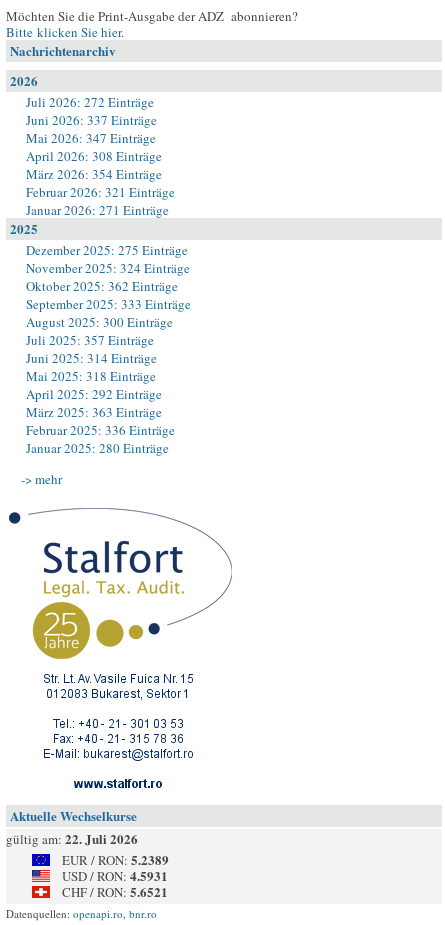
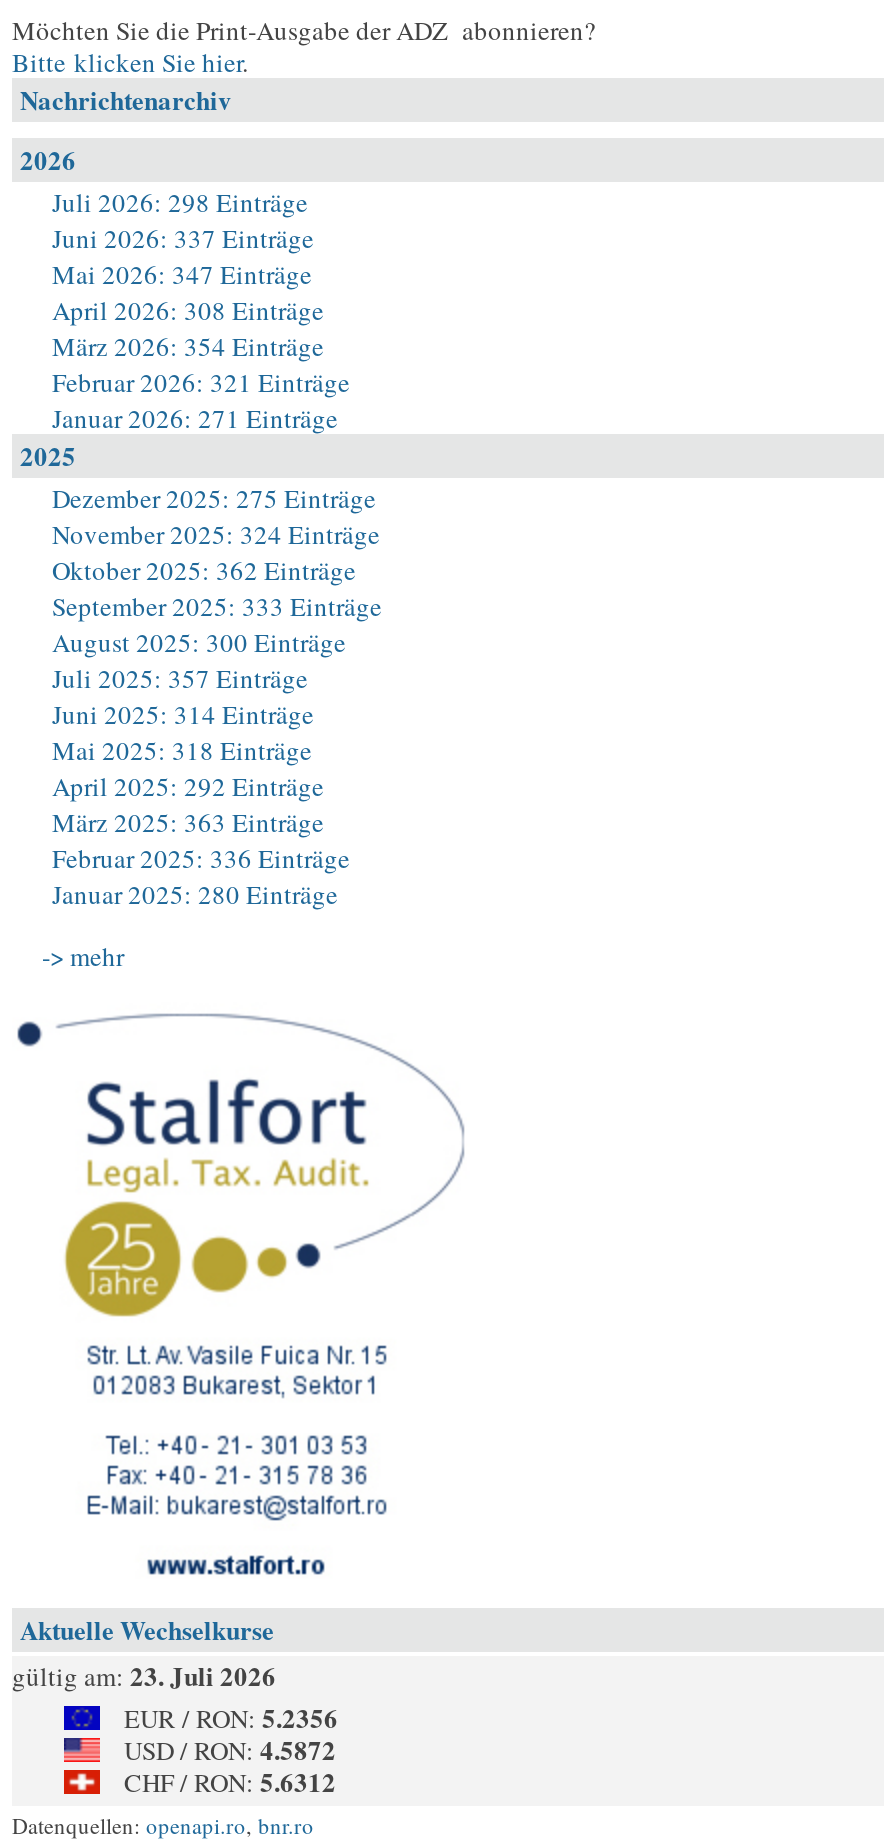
- Juli 2026: 272 Einträge
+ Juli 2026: 298 Einträge

- gültig am: 22. Juli 2026
+ gültig am: 23. Juli 2026

- EUR / RON: 5.2389
+ EUR / RON: 5.2356

- USD / RON: 4.5931
+ USD / RON: 4.5872

- CHF / RON: 5.6521
+ CHF / RON: 5.6312
